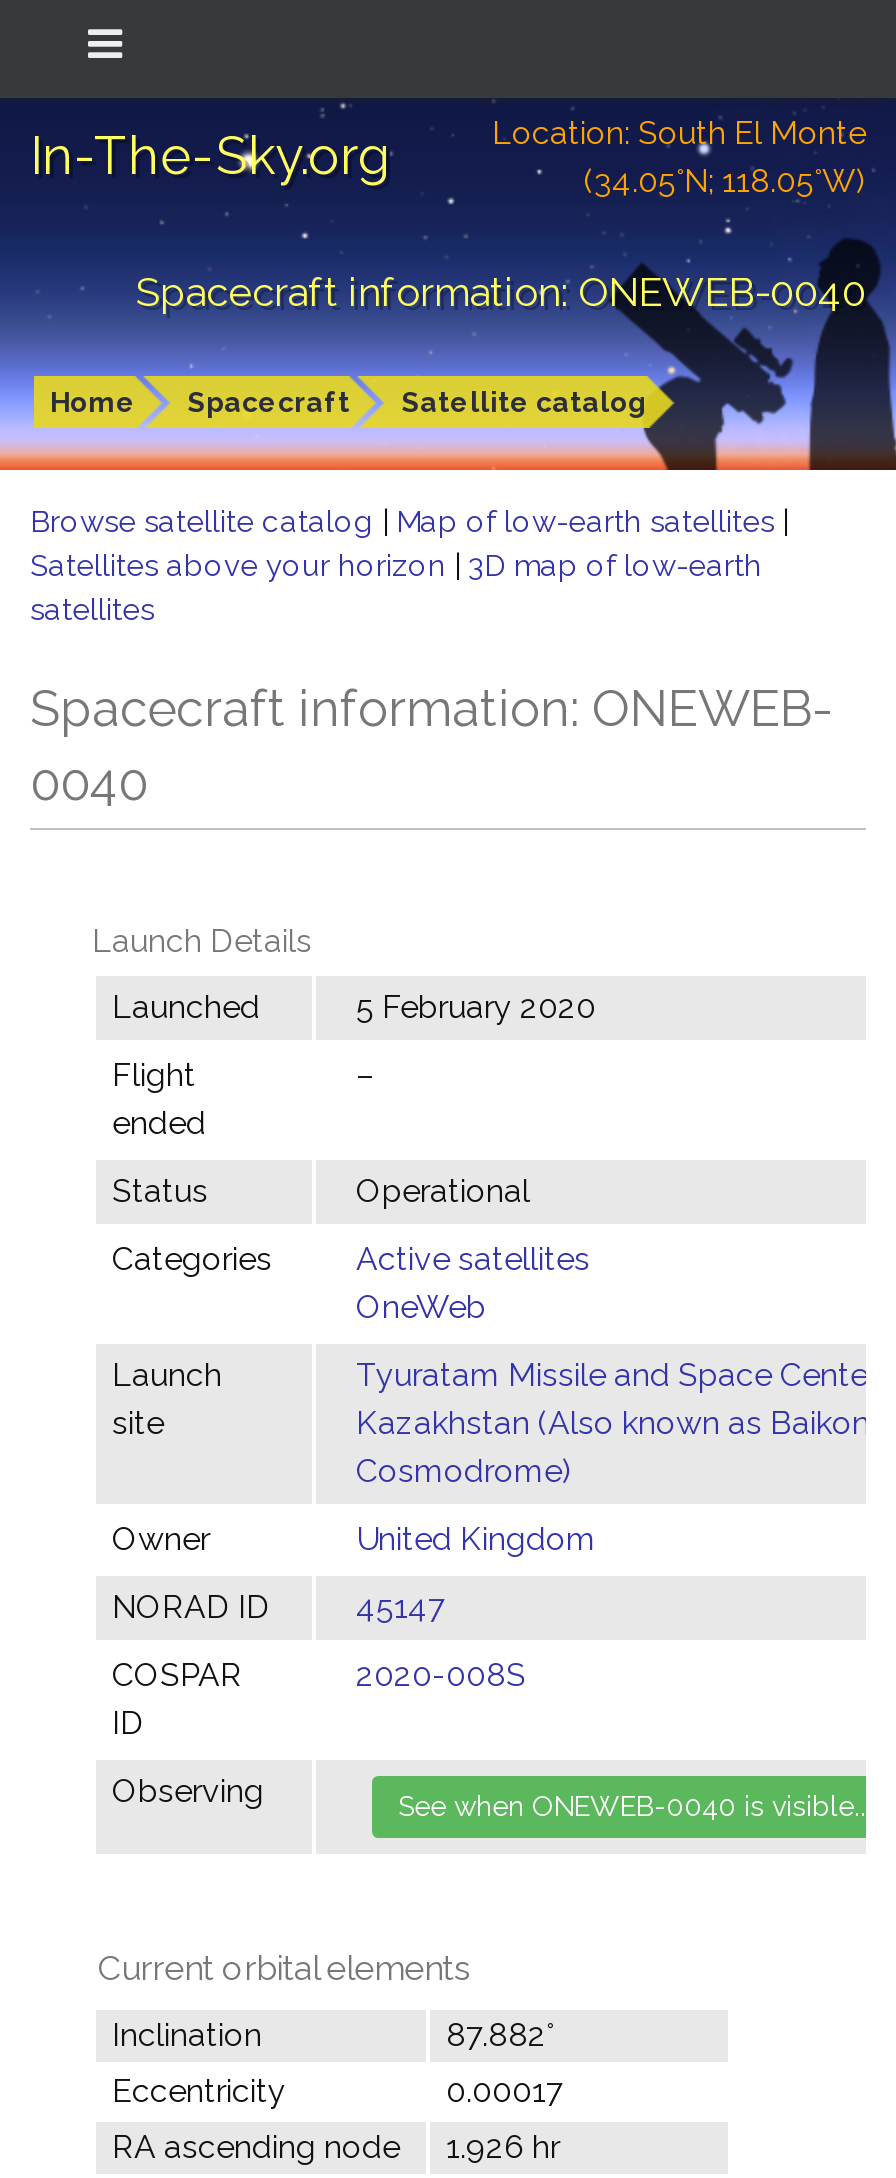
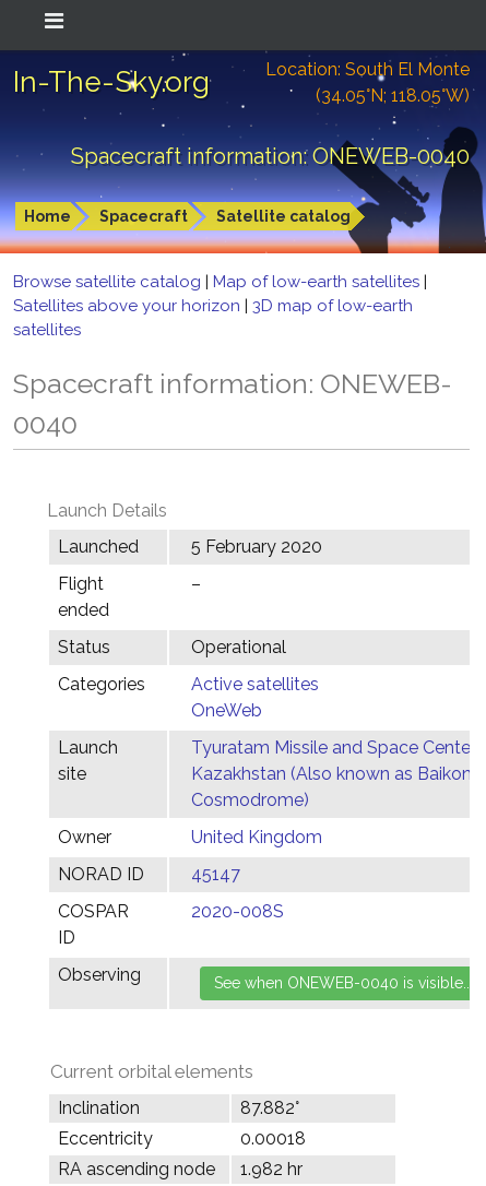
- 0.00017
+ 0.00018

- RA ascending node 1.926 hr
+ RA ascending node 1.982 hr
